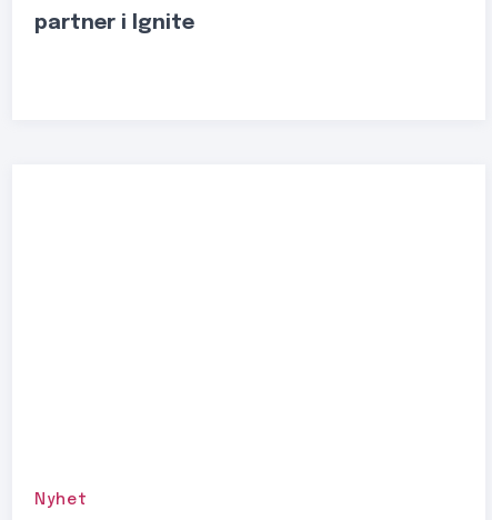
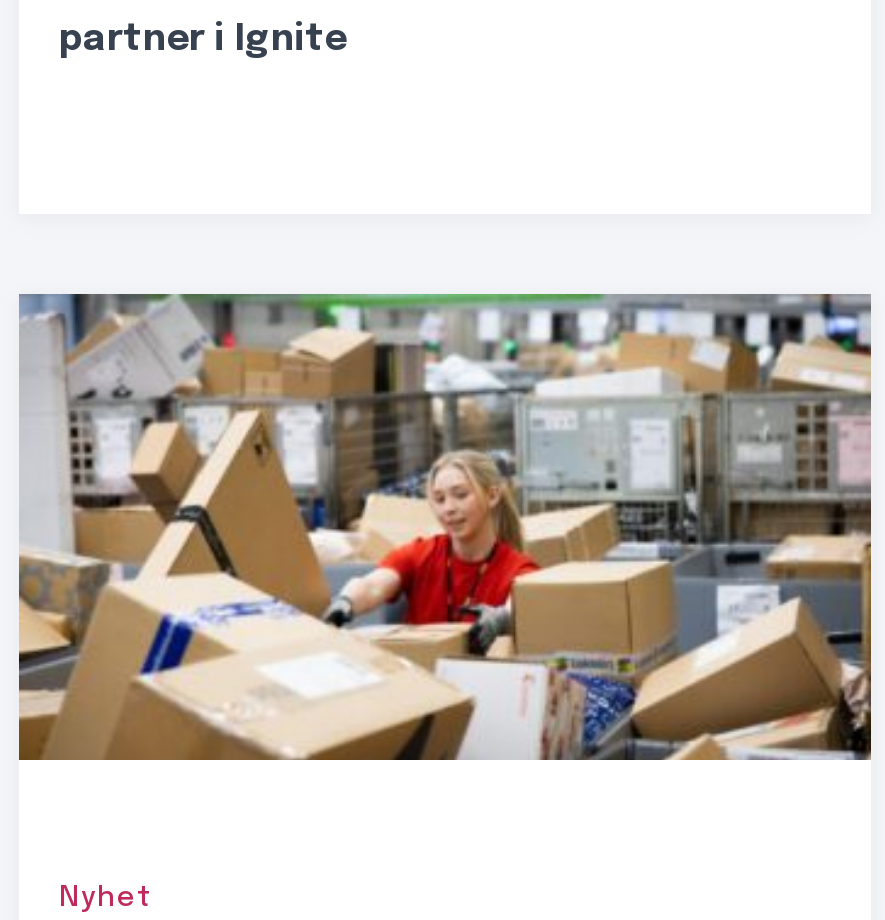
+ [image]
